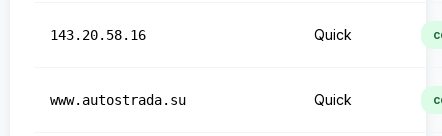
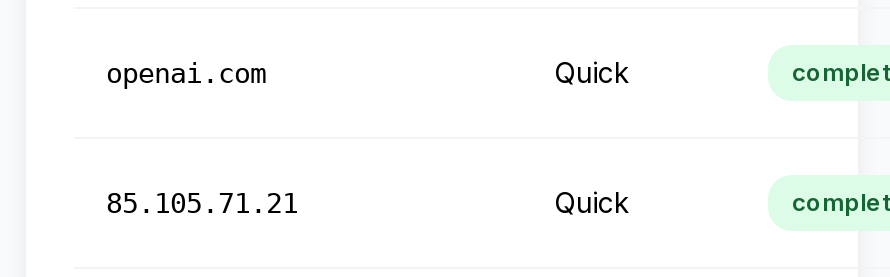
- 143.20.58.16
+ openai.com

- www.autostrada.su
+ 85.105.71.21
